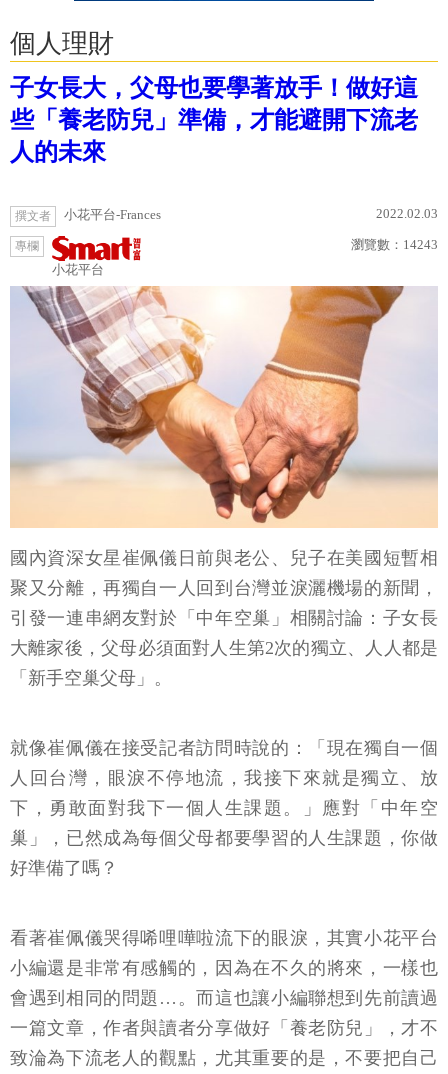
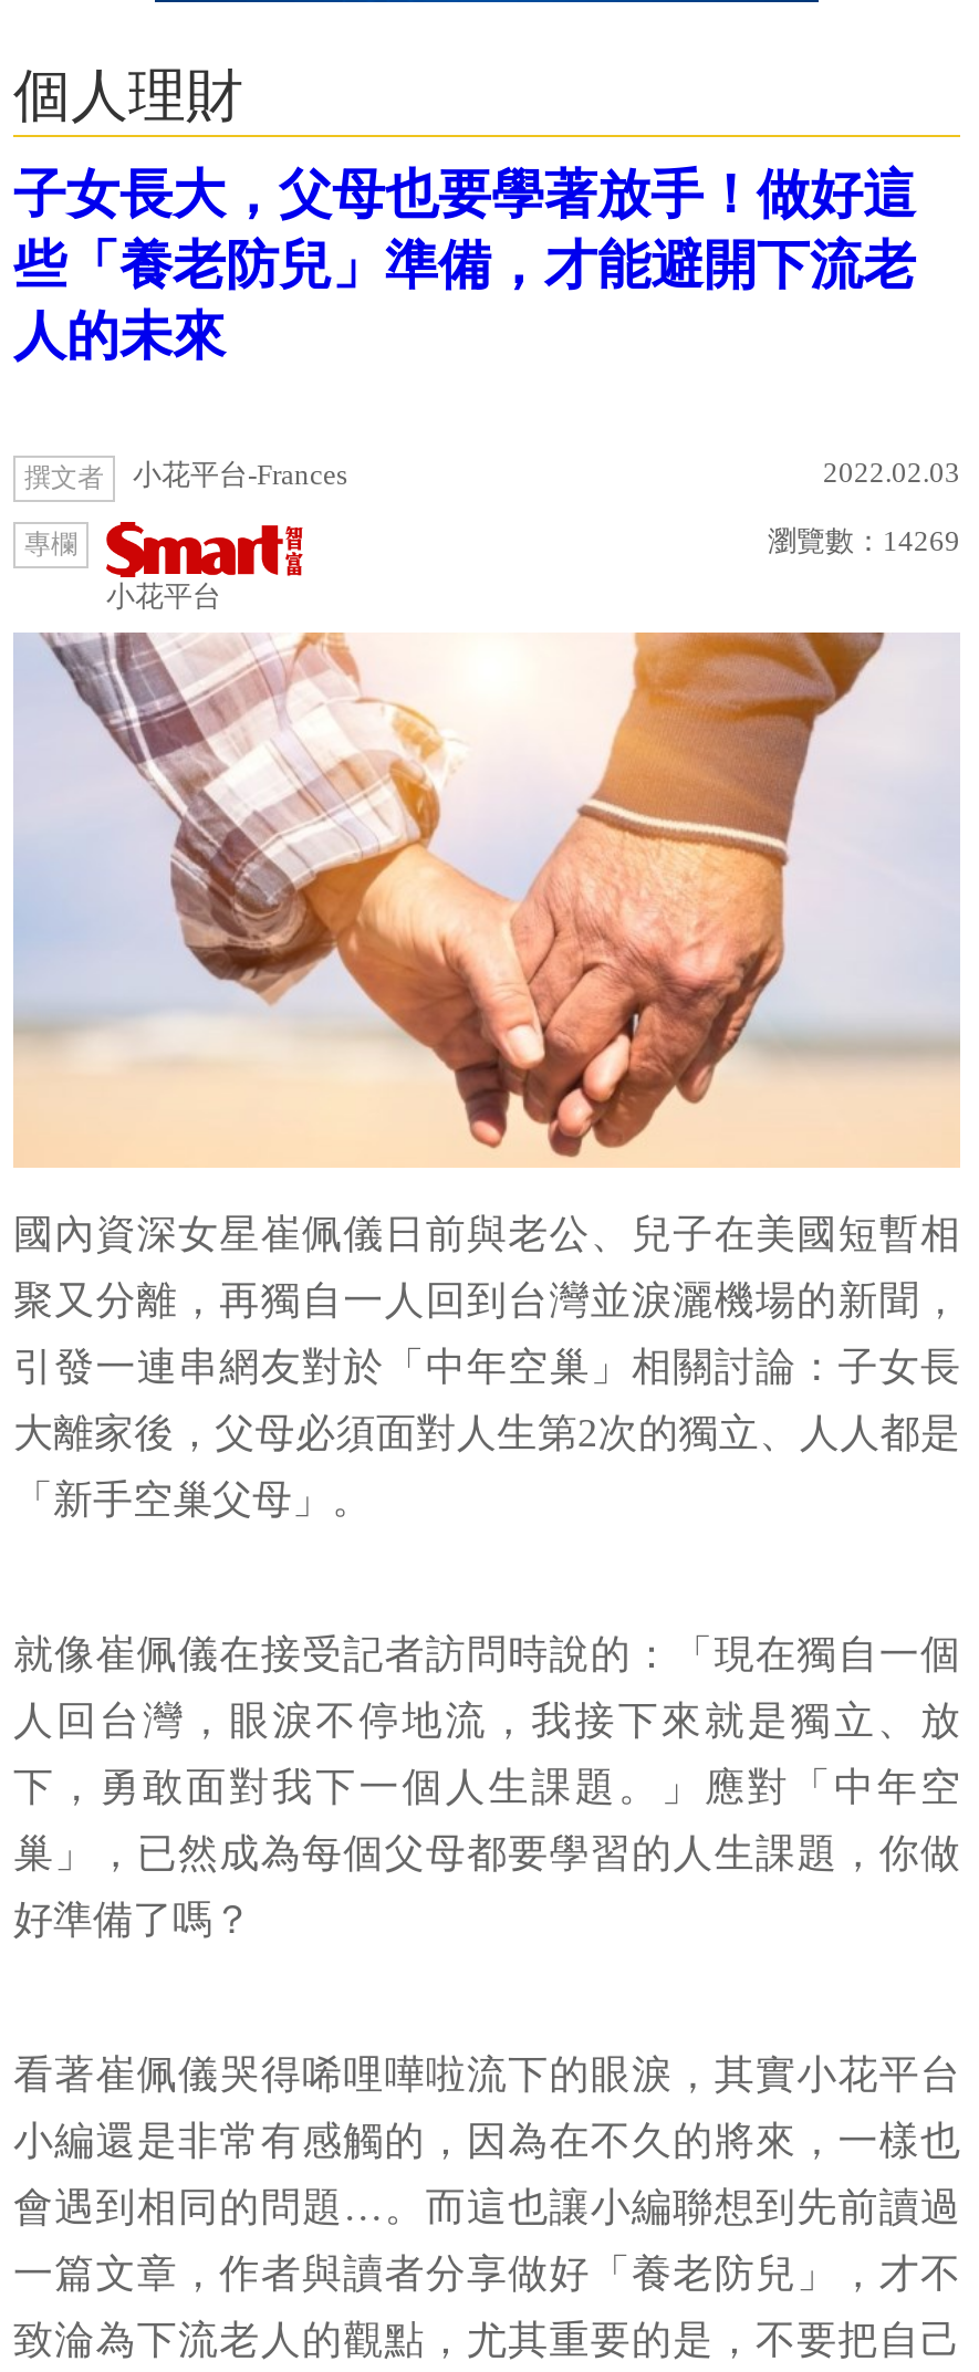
- 瀏覽數：14243
+ 瀏覽數：14269
